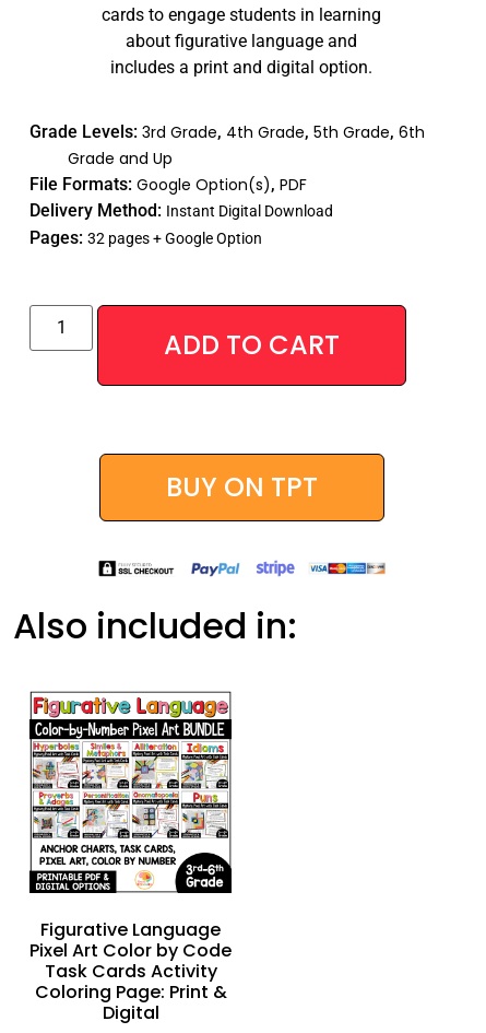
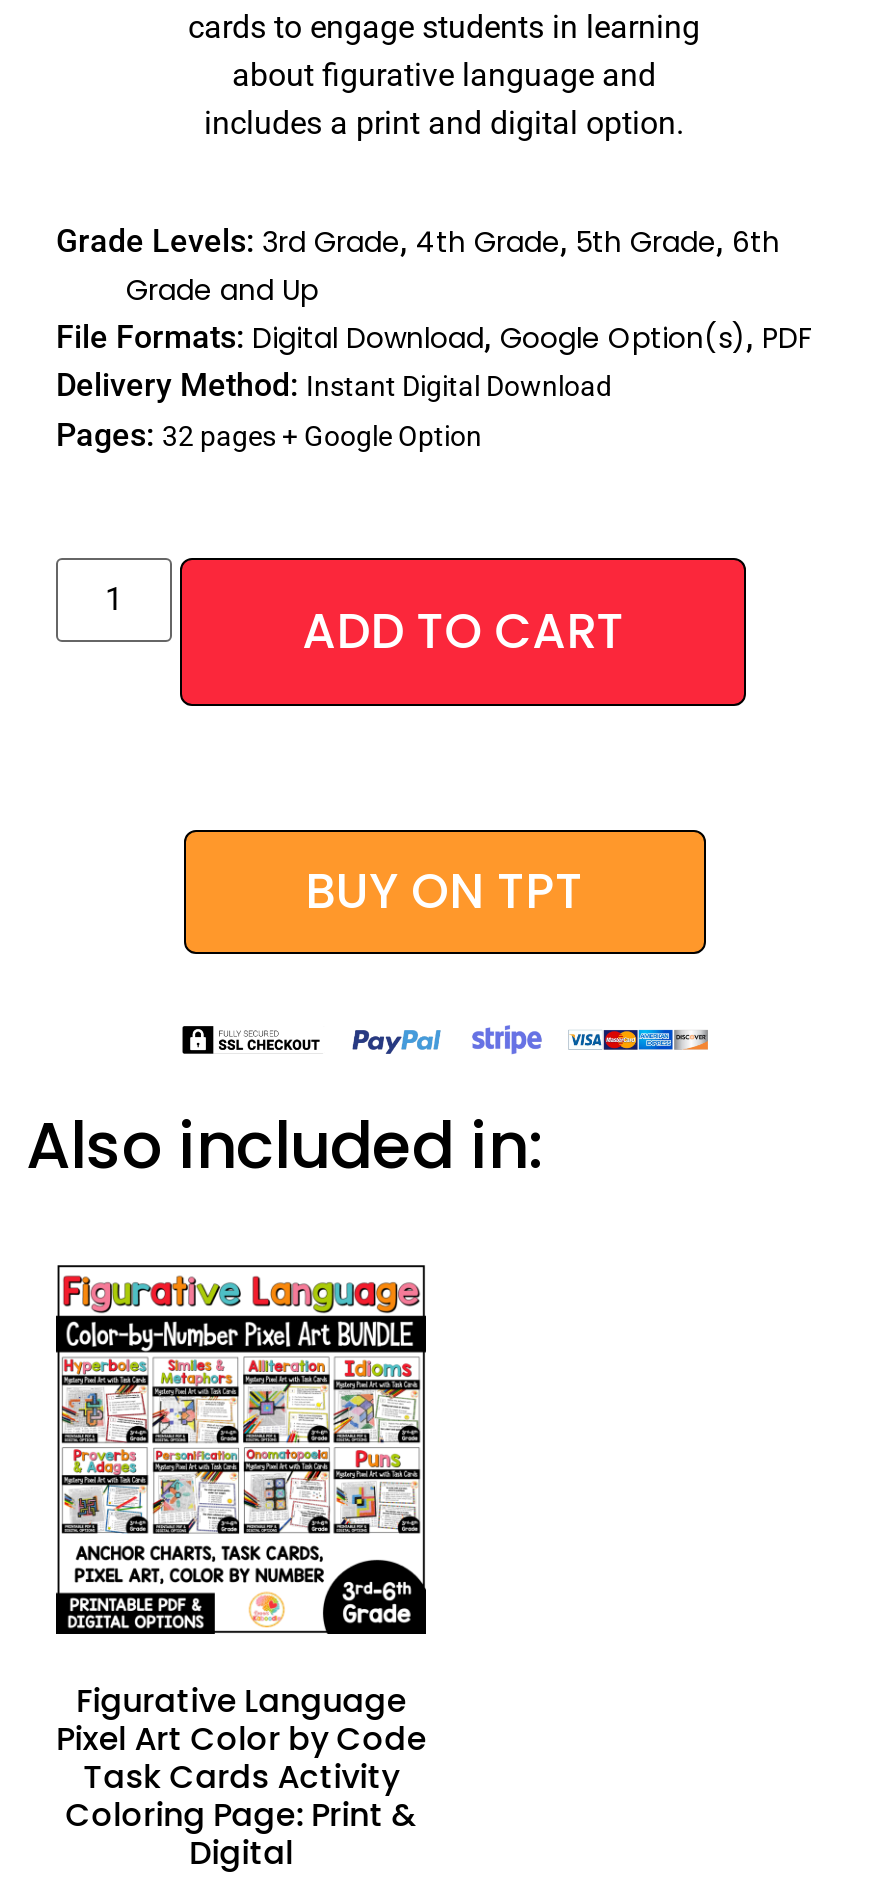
- File Formats: Google Option(s), PDF
+ File Formats: Digital Download, Google Option(s), PDF
